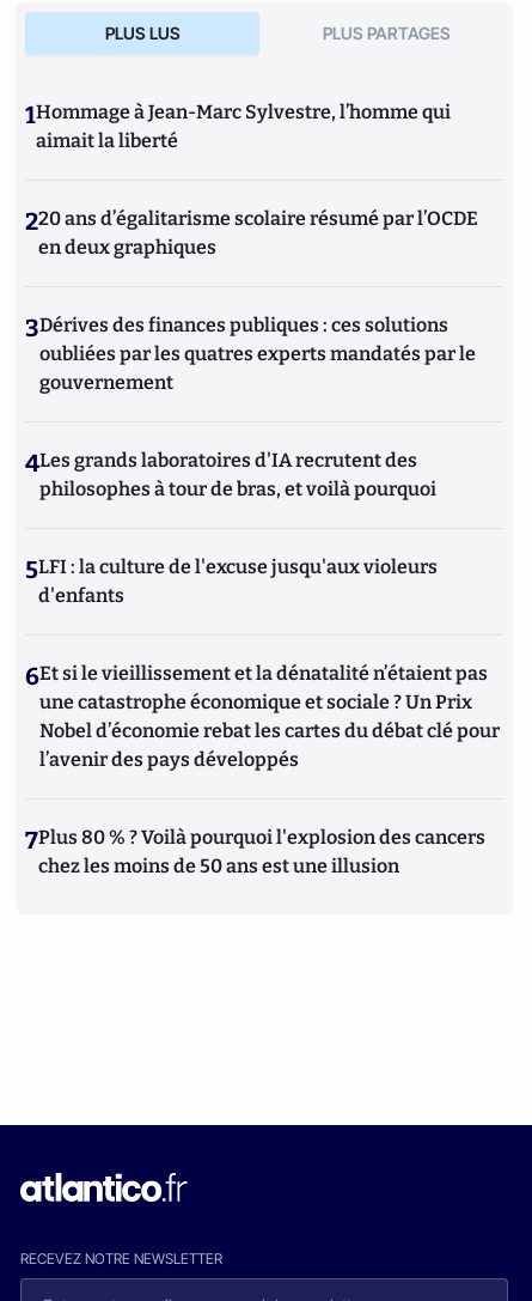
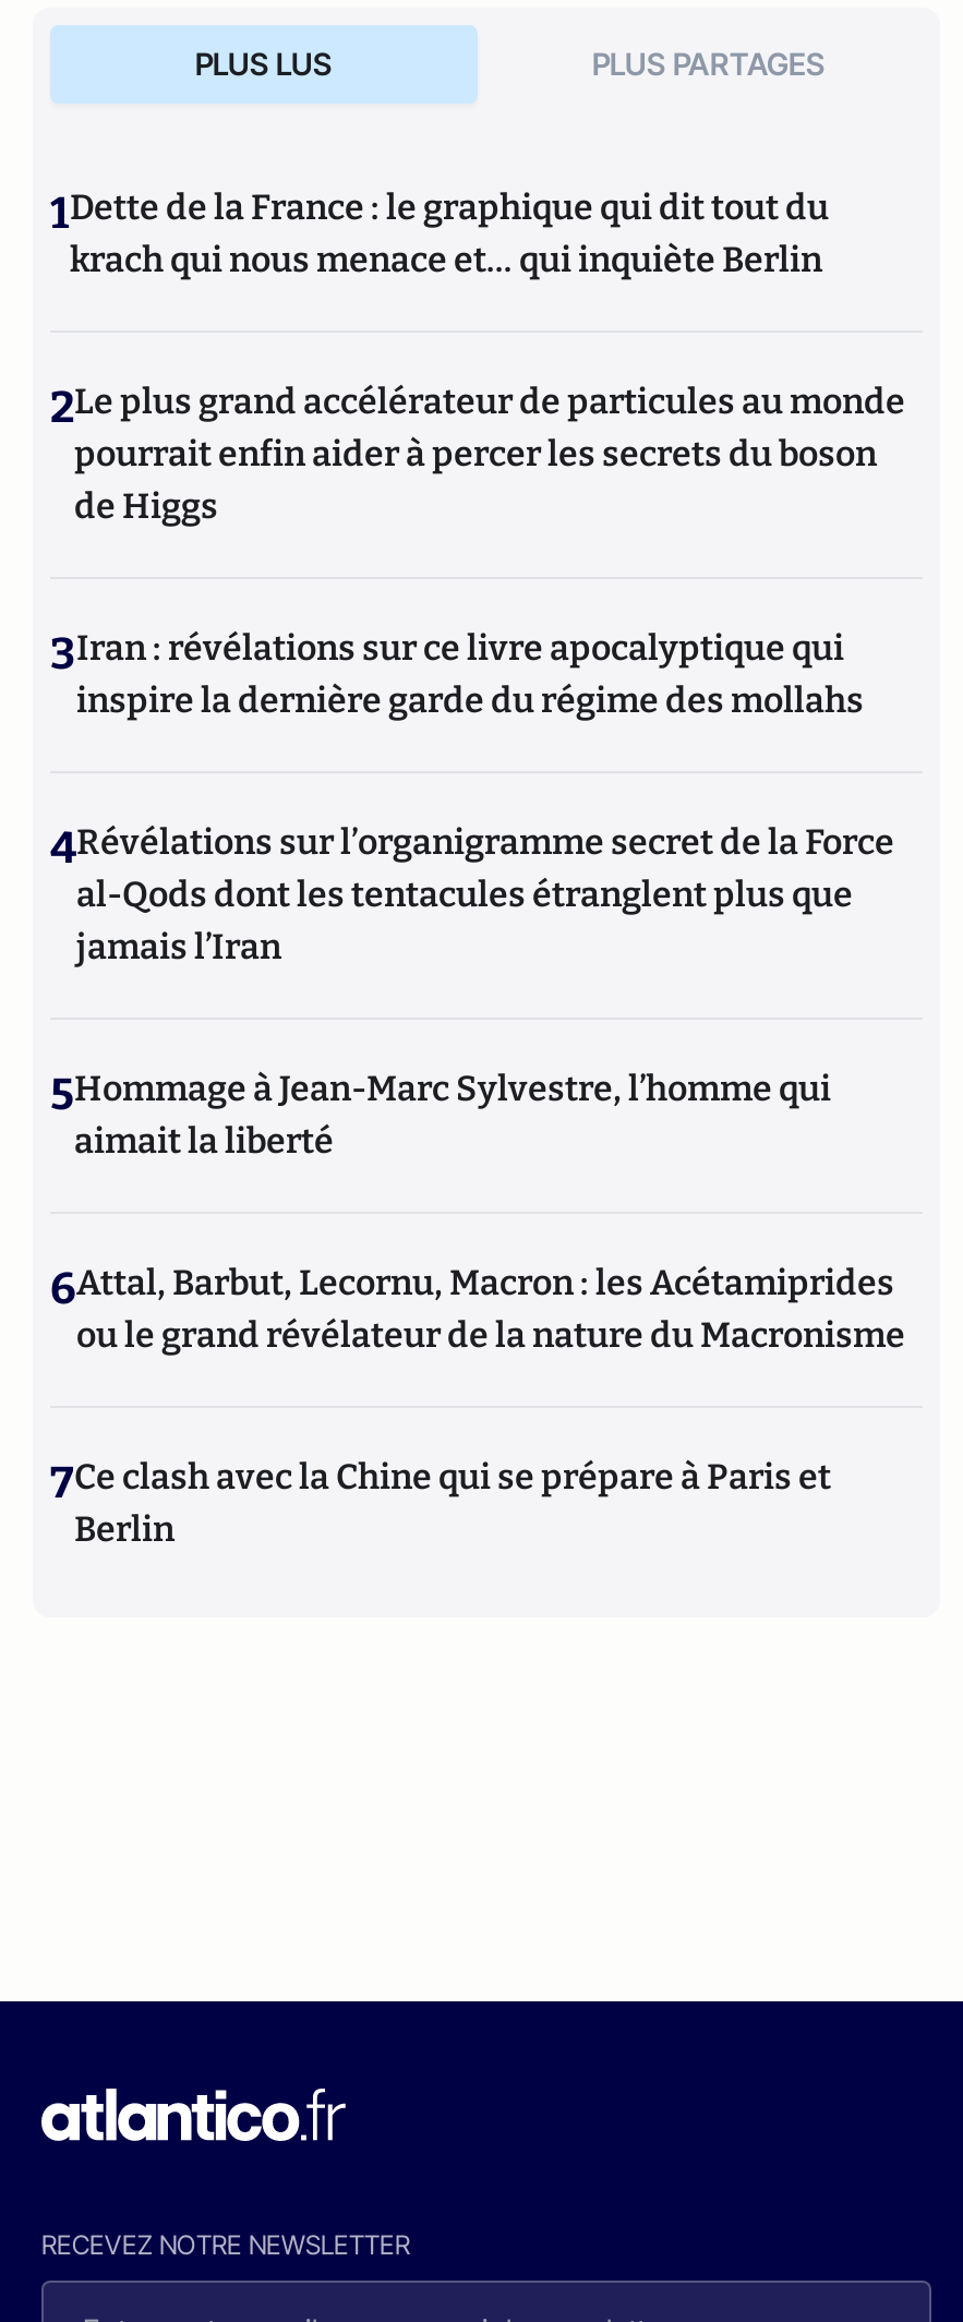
- 1Hommage à Jean-Marc Sylvestre, l’homme qui
+ 1Dette de la France : le graphique qui dit tout du
+ krach qui nous menace et… qui inquiète Berlin
+ 2Le plus grand accélérateur de particules au monde
+ pourrait enfin aider à percer les secrets du boson
+ de Higgs
+ 3Iran : révélations sur ce livre apocalyptique qui
+ inspire la dernière garde du régime des mollahs
+ 4Révélations sur l’organigramme secret de la Force
+ al-Qods dont les tentacules étranglent plus que
+ jamais l’Iran
+ 5Hommage à Jean-Marc Sylvestre, l’homme qui

moved down: aimait la liberté

- 220 ans d’égalitarisme scolaire résumé par l’OCDE
- en deux graphiques
- 3Dérives des finances publiques : ces solutions
- oubliées par les quatres experts mandatés par le
- gouvernement
- 4Les grands laboratoires d'IA recrutent des
- philosophes à tour de bras, et voilà pourquoi
- 5LFI : la culture de l'excuse jusqu'aux violeurs
- d'enfants
- 6Et si le vieillissement et la dénatalité n’étaient pas
- une catastrophe économique et sociale ? Un Prix
- Nobel d’économie rebat les cartes du débat clé pour
- l’avenir des pays développés
- 7Plus 80 % ? Voilà pourquoi l'explosion des cancers
- chez les moins de 50 ans est une illusion
+ 6Attal, Barbut, Lecornu, Macron : les Acétamiprides
+ ou le grand révélateur de la nature du Macronisme
+ 7Ce clash avec la Chine qui se prépare à Paris et
+ Berlin
